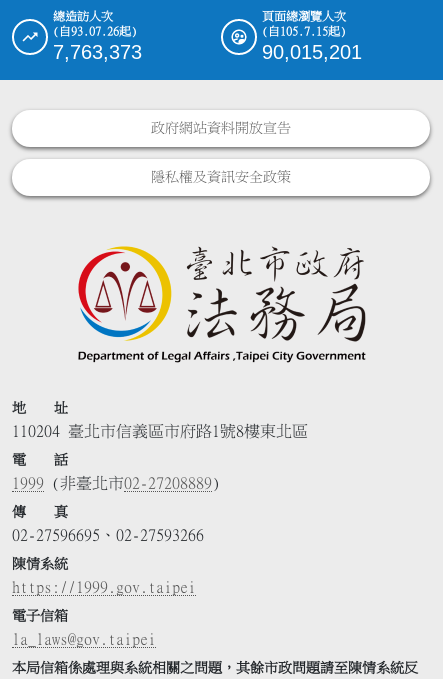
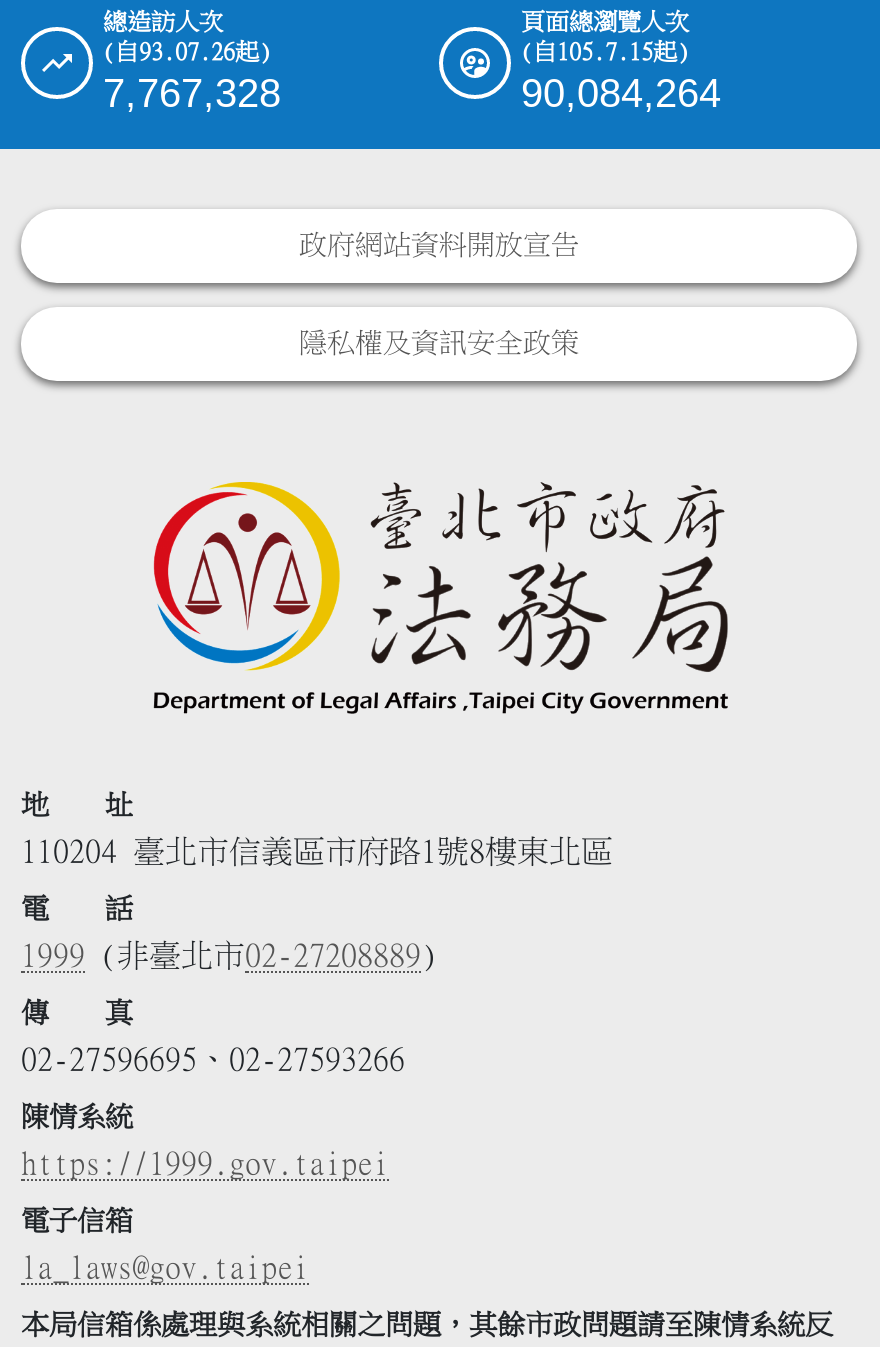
- 7,763,373
+ 7,767,328

- 90,015,201
+ 90,084,264
